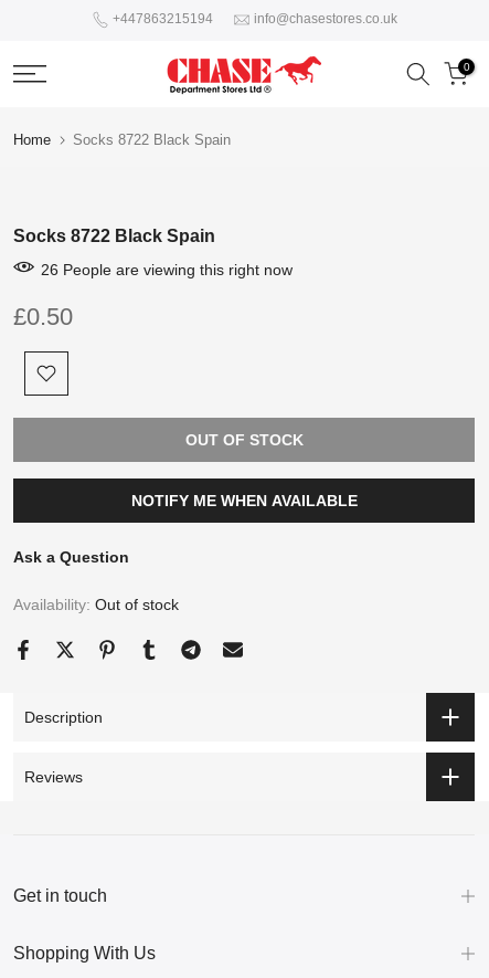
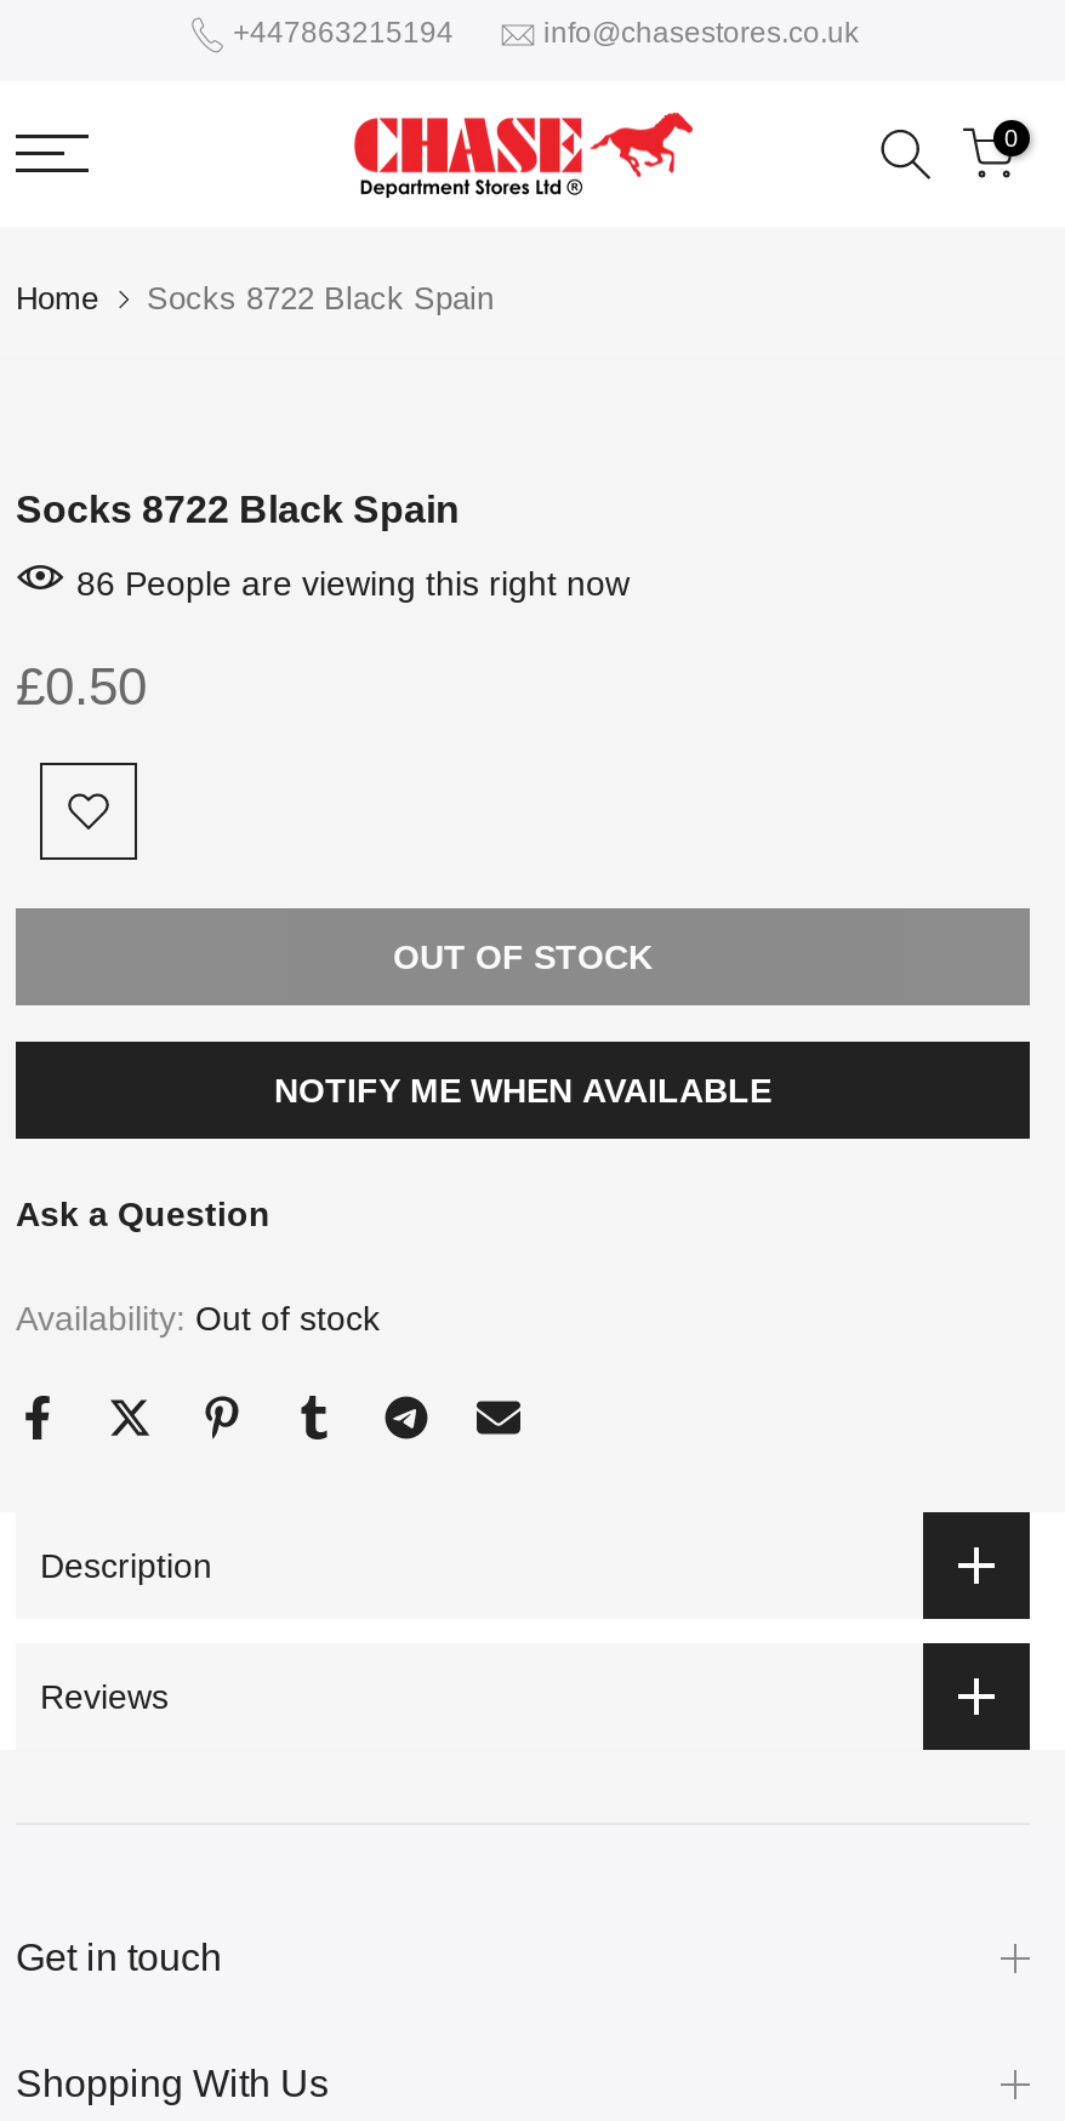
- 26 People are viewing this right now
+ 86 People are viewing this right now
